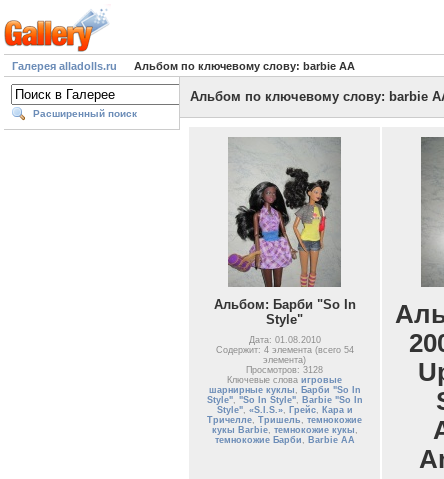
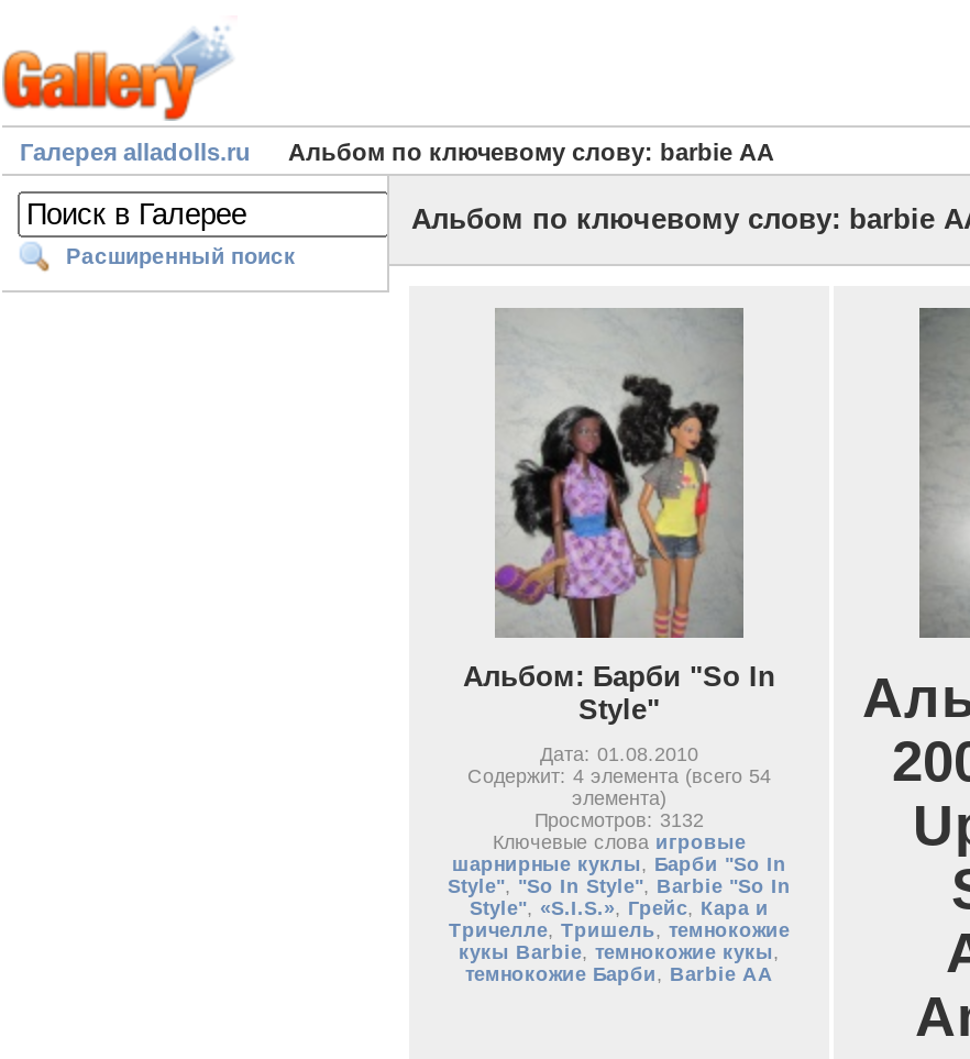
- Просмотров: 3128
+ Просмотров: 3132
